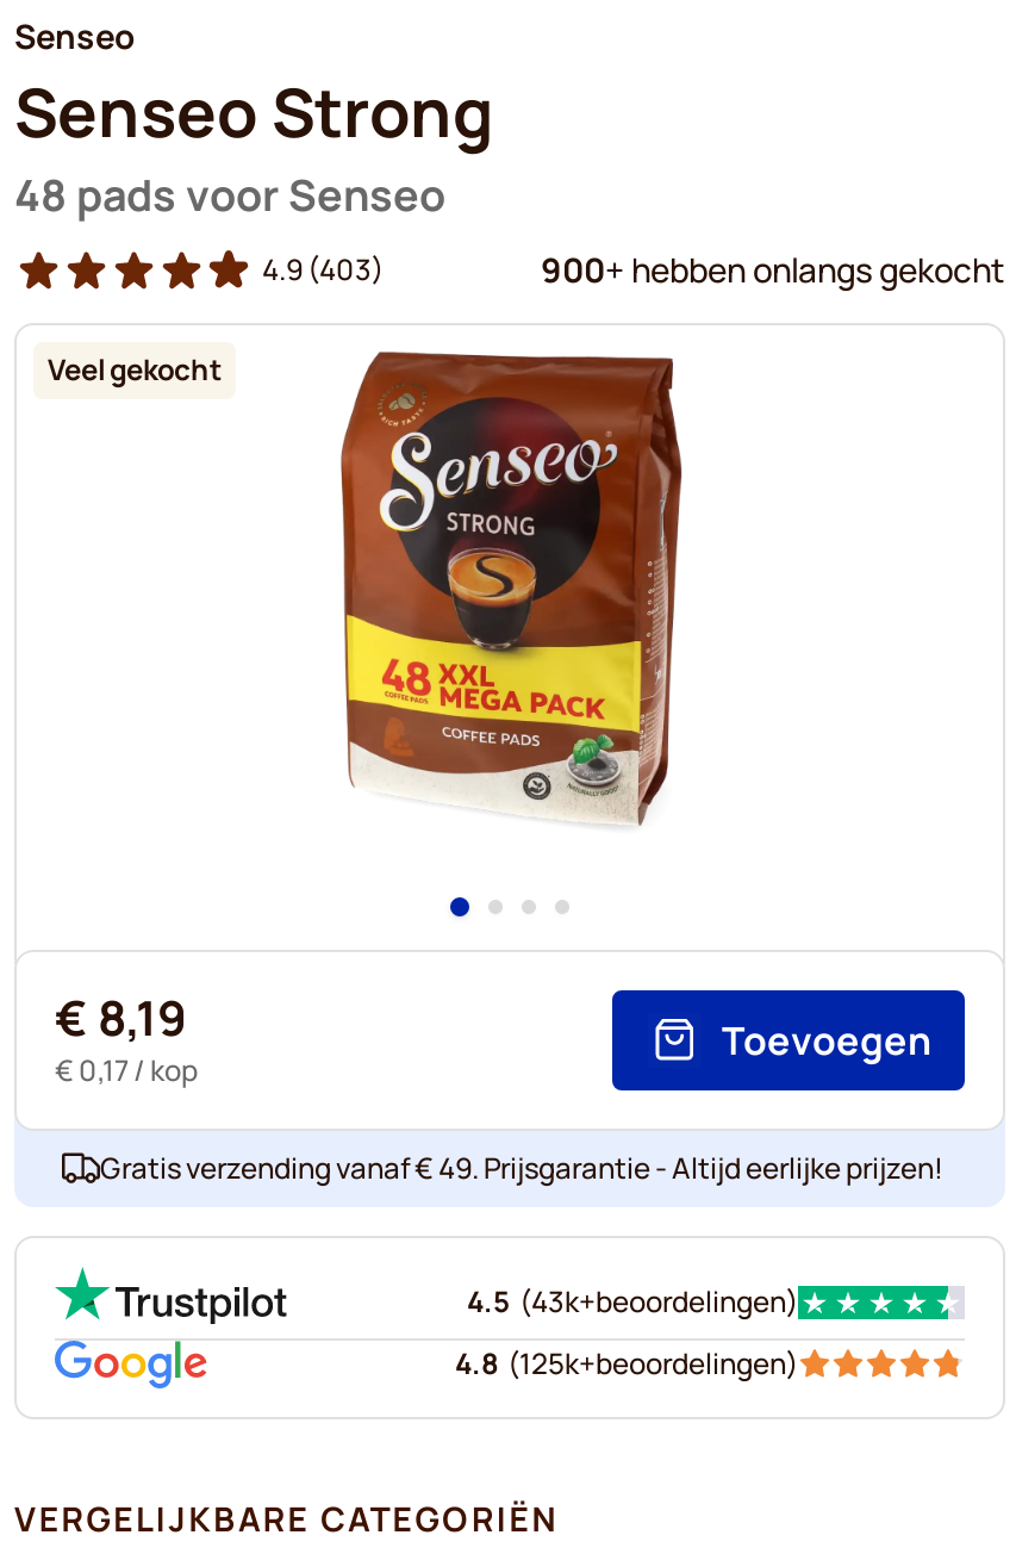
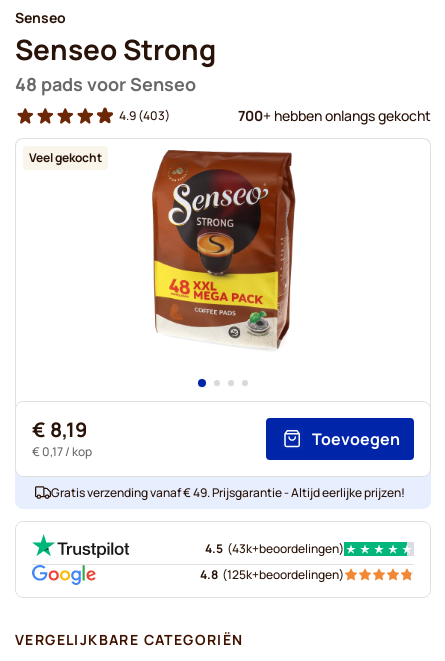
- 900+ hebben onlangs gekocht
+ 700+ hebben onlangs gekocht
